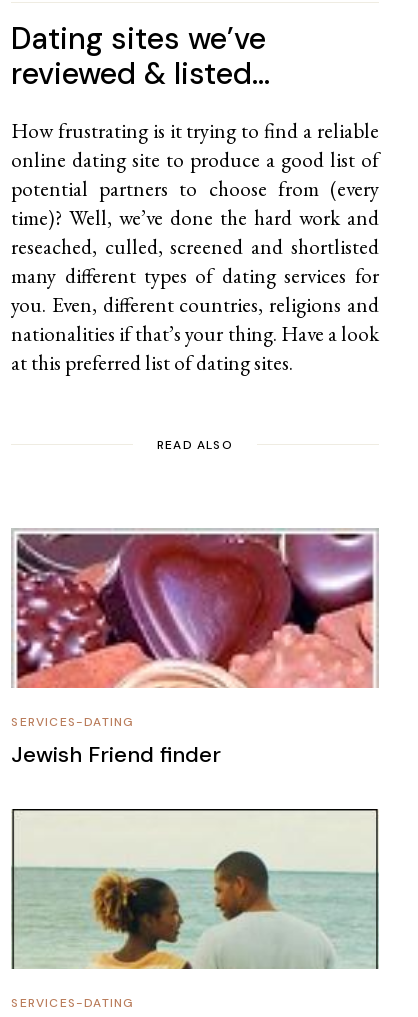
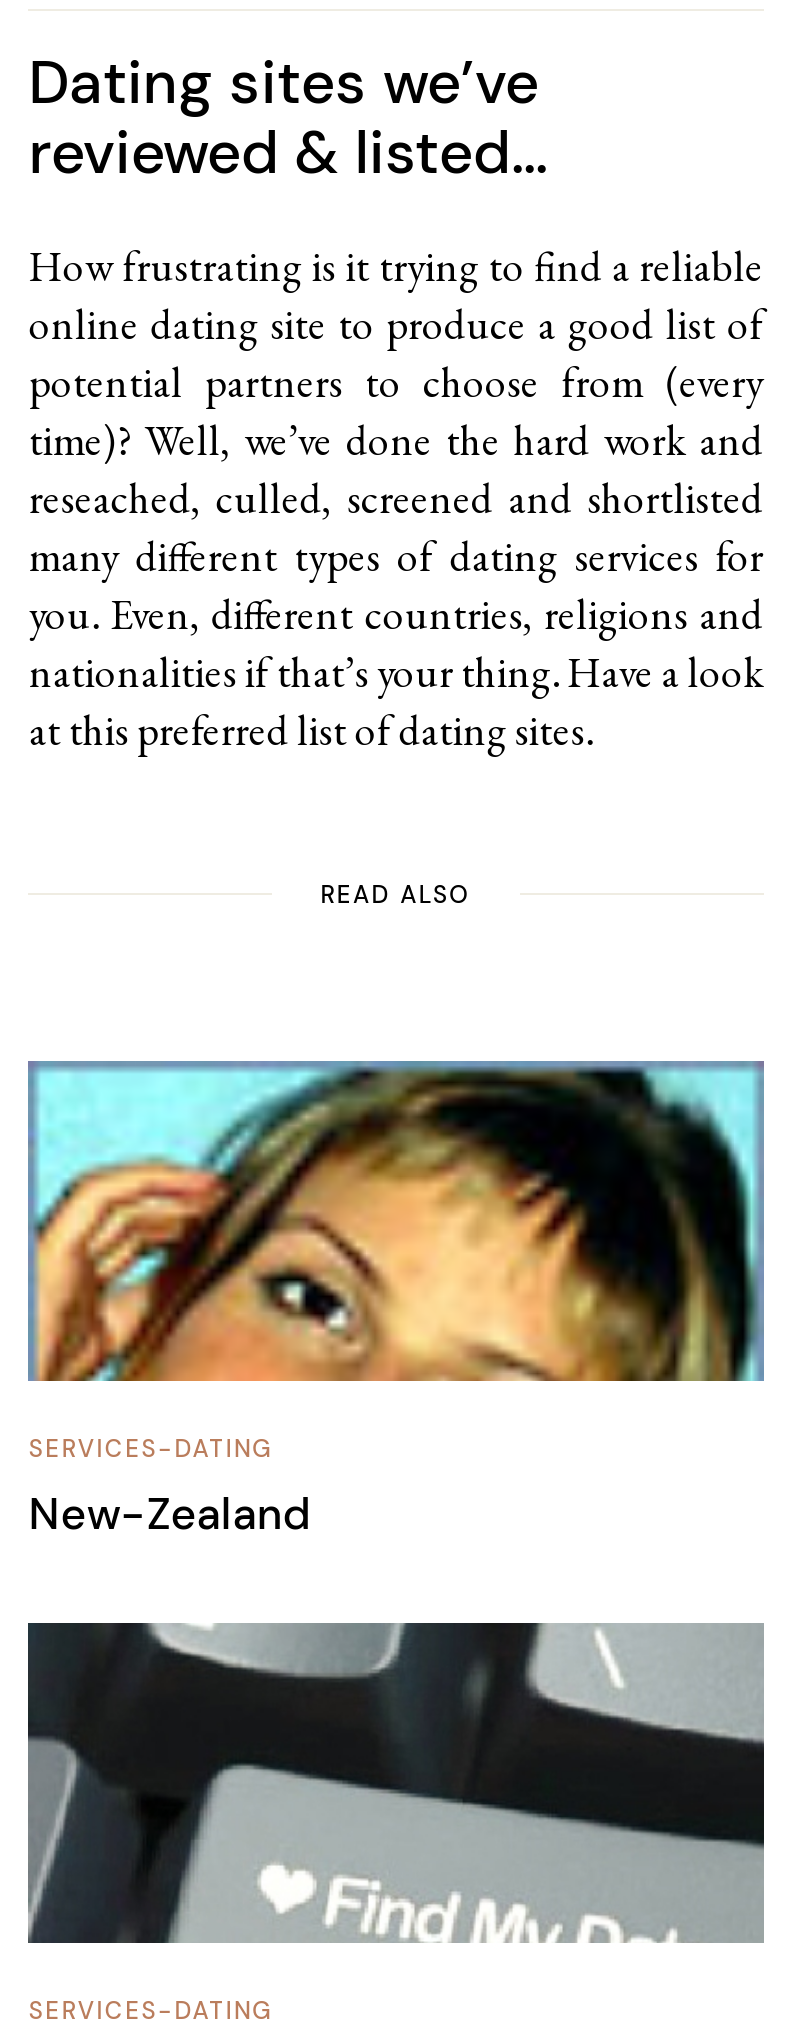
- [image]
+ [image]

- Jewish Friend finder
+ New-Zealand

- [image]
+ [image]
